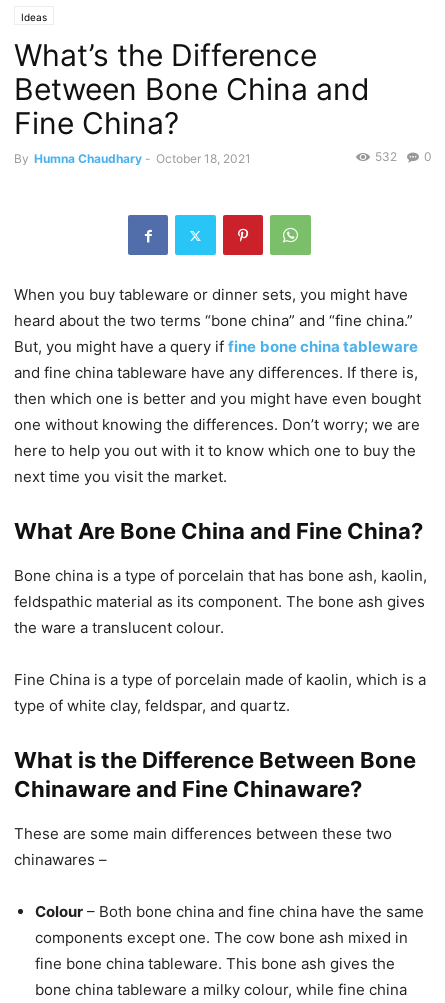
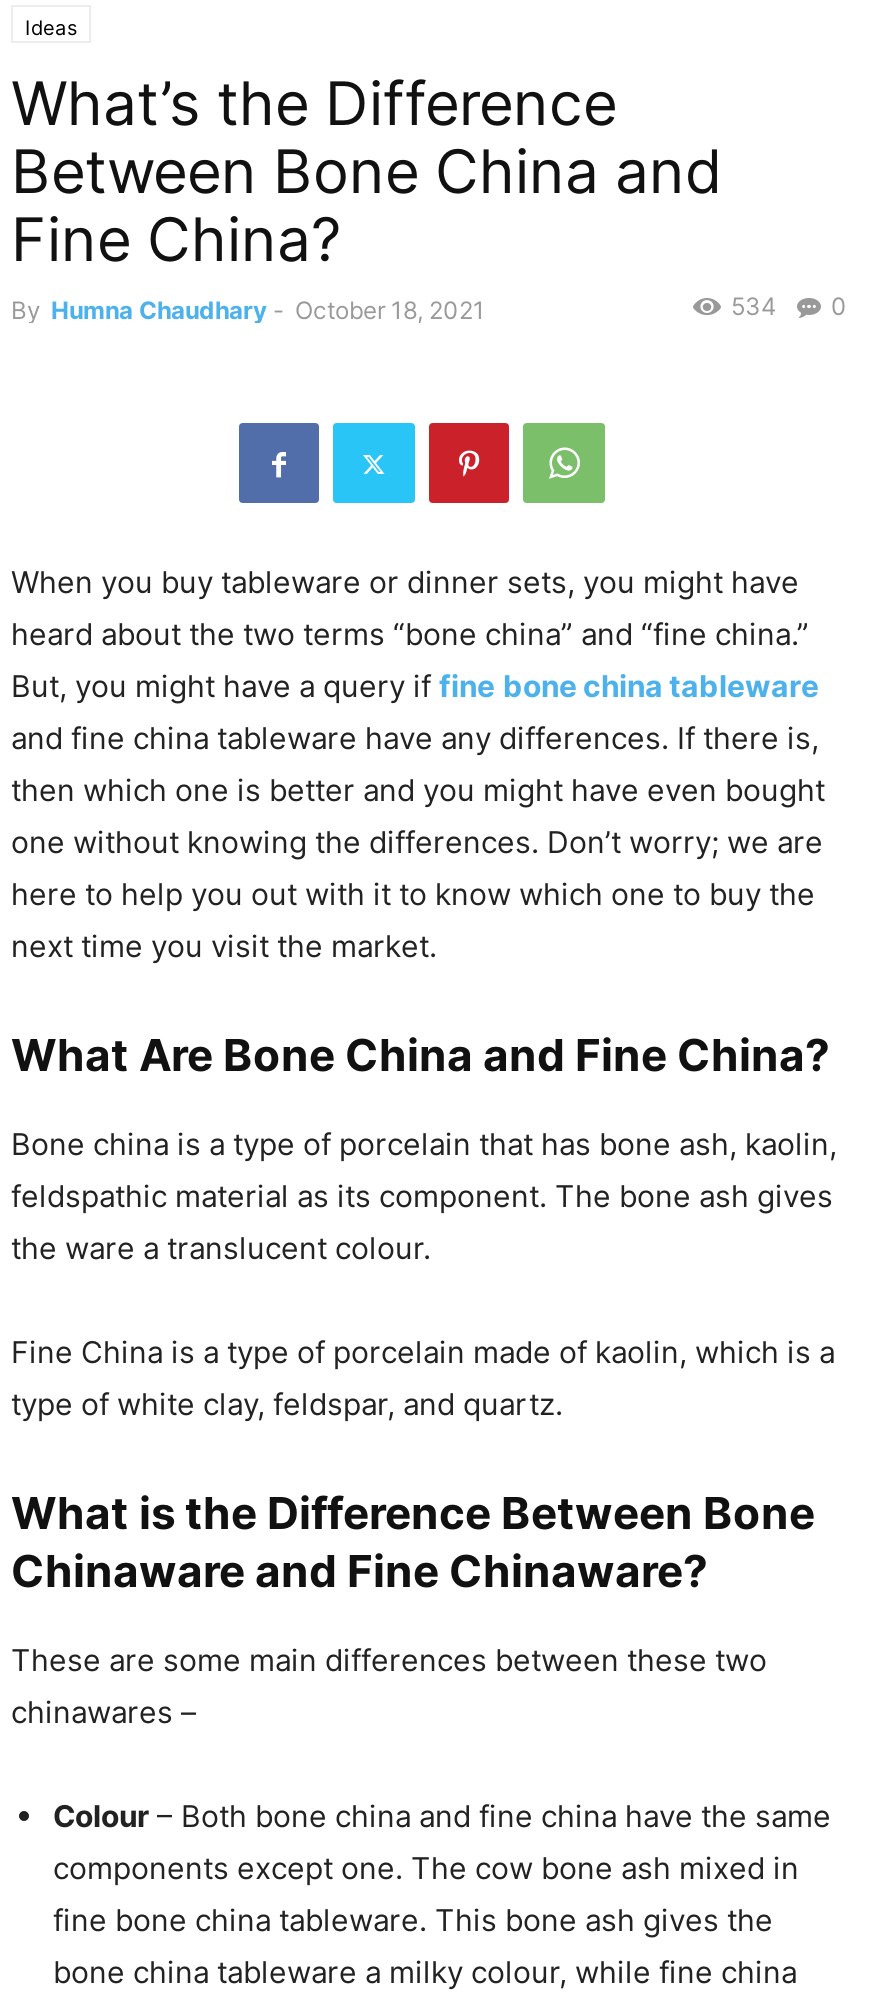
- 532 0
+ 534 0
